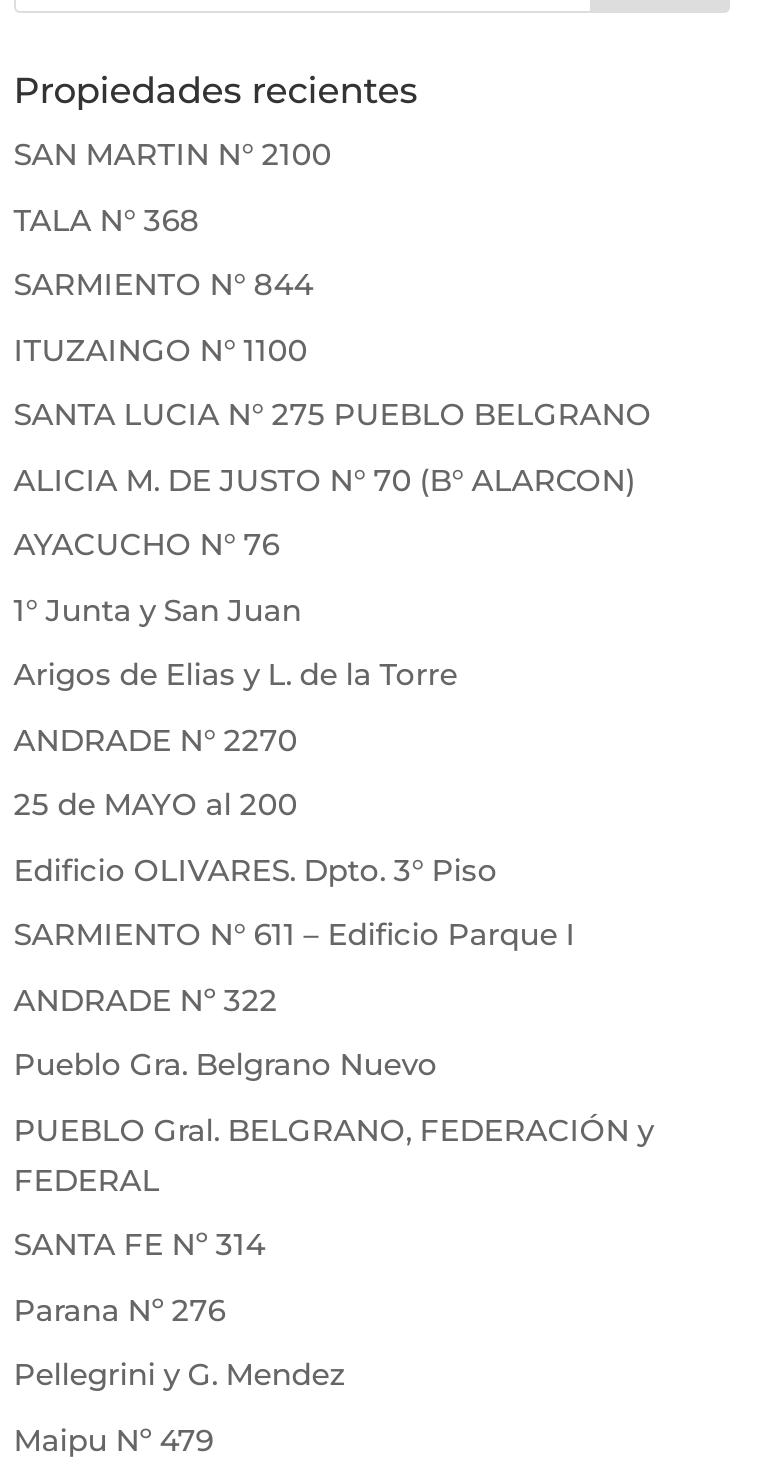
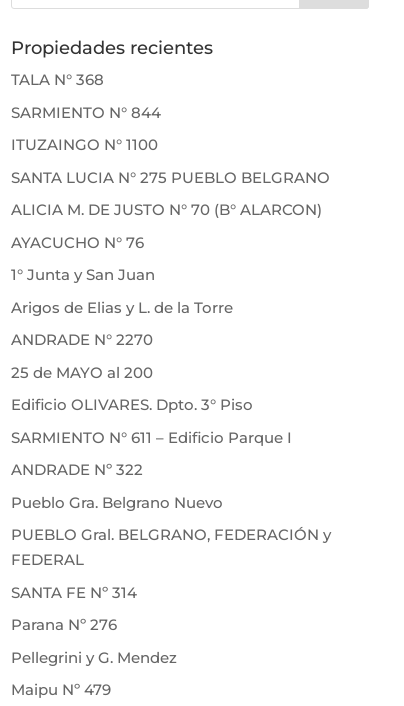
- SAN MARTIN N° 2100
